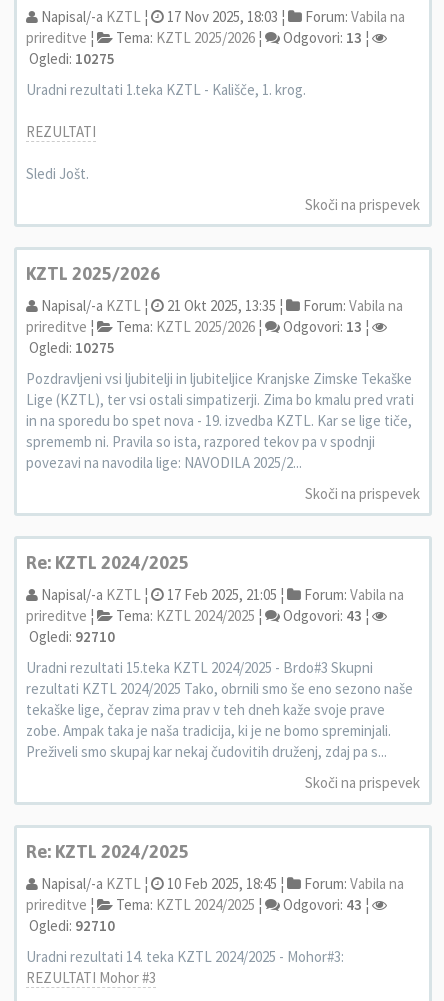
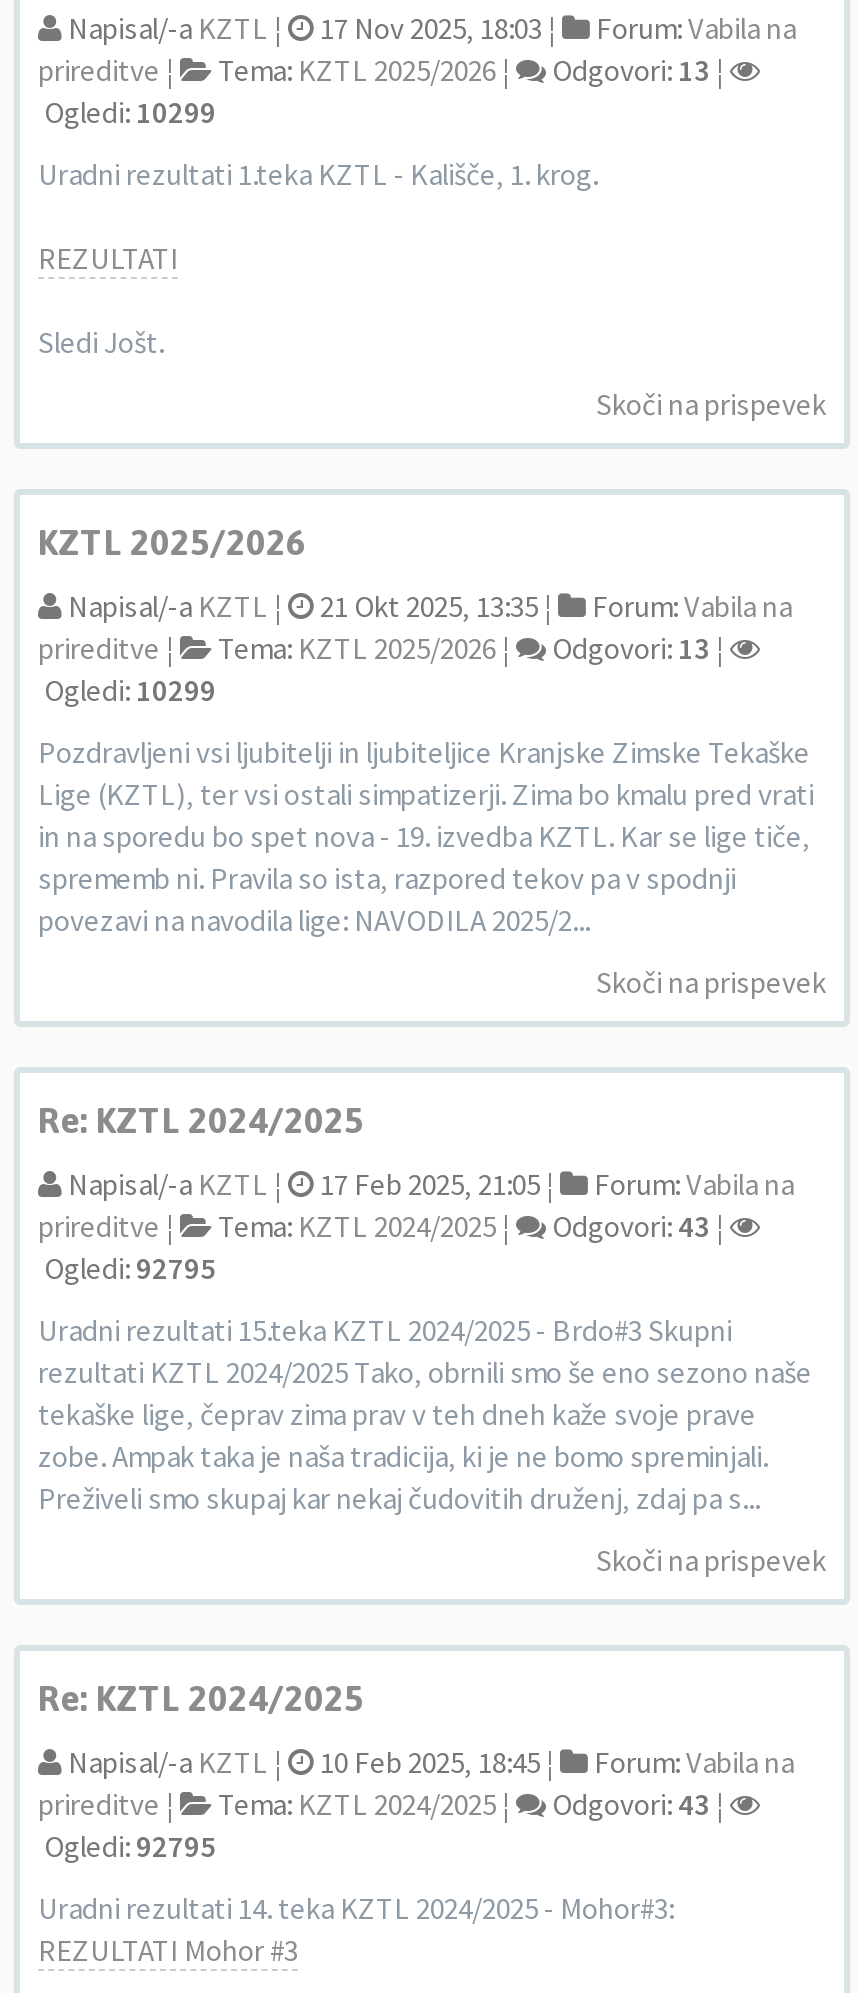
- Ogledi: 10275
+ Ogledi: 10299

- Ogledi: 10275
+ Ogledi: 10299

- Ogledi: 92710
+ Ogledi: 92795

- Ogledi: 92710
+ Ogledi: 92795
